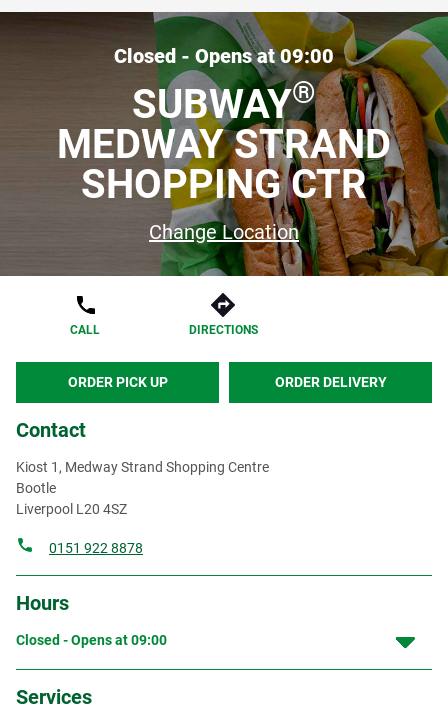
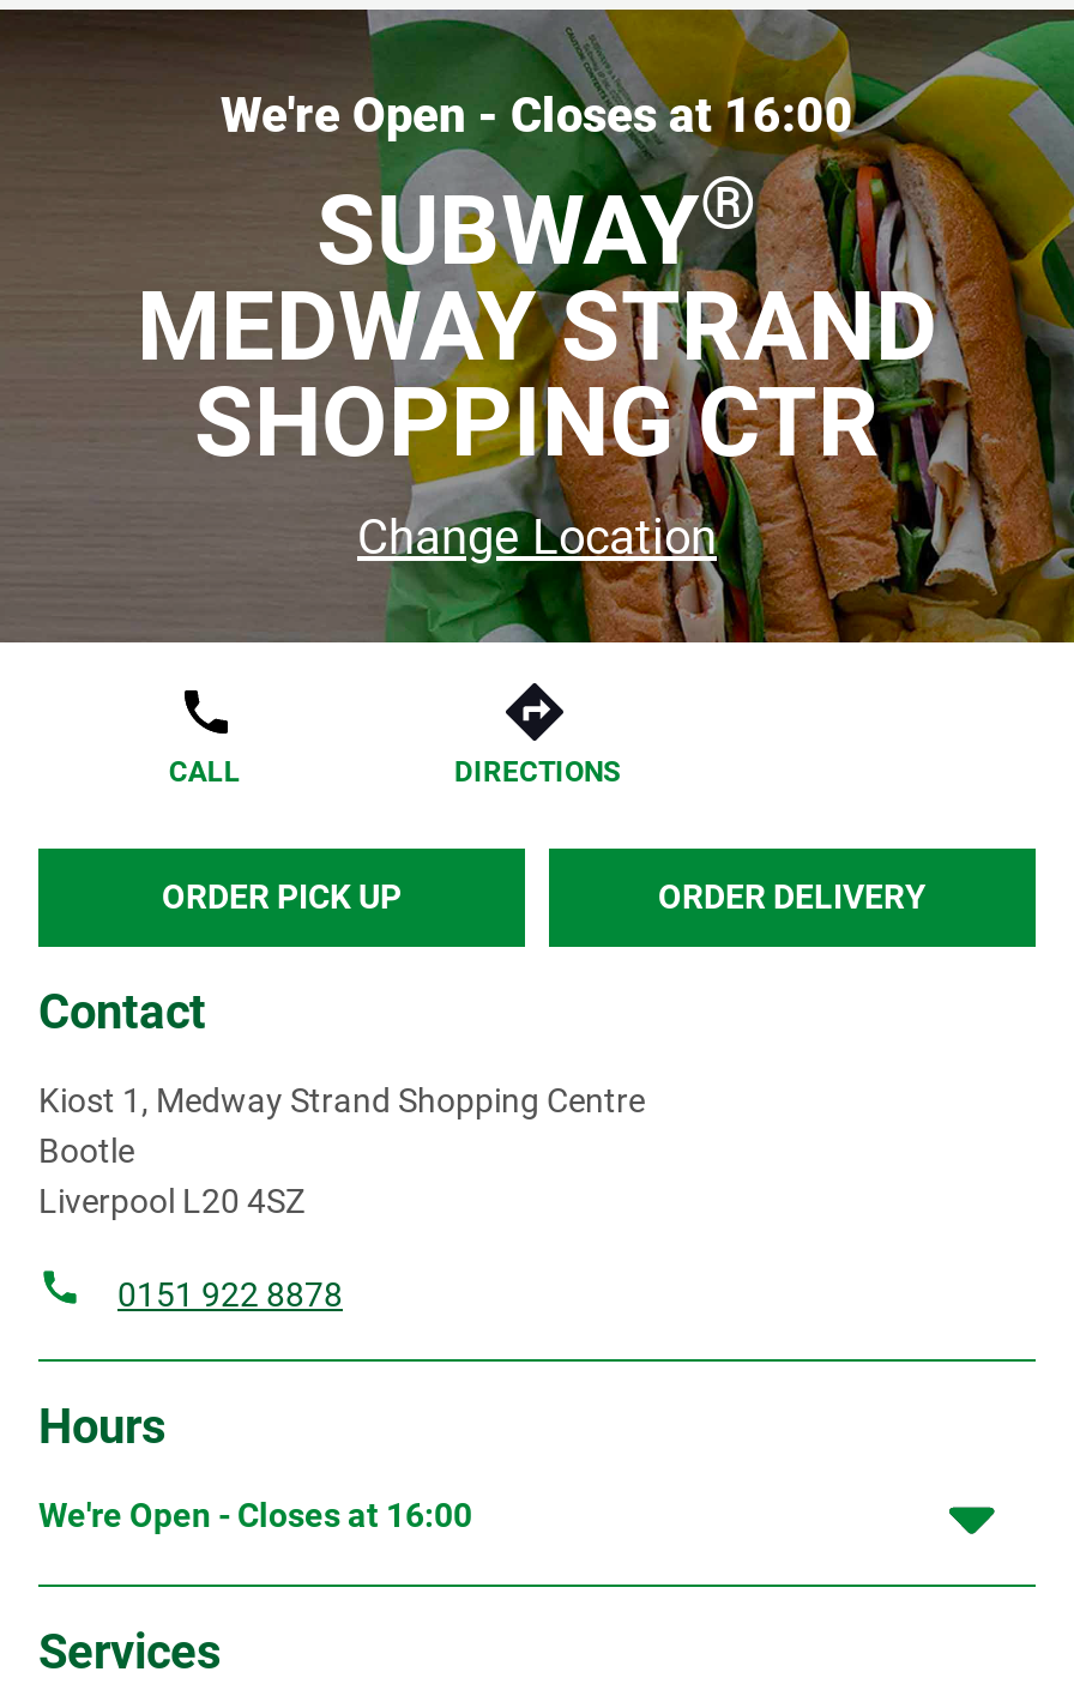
- Closed - Opens at 09:00
+ We're Open - Closes at 16:00

- Closed - Opens at 09:00
+ We're Open - Closes at 16:00
